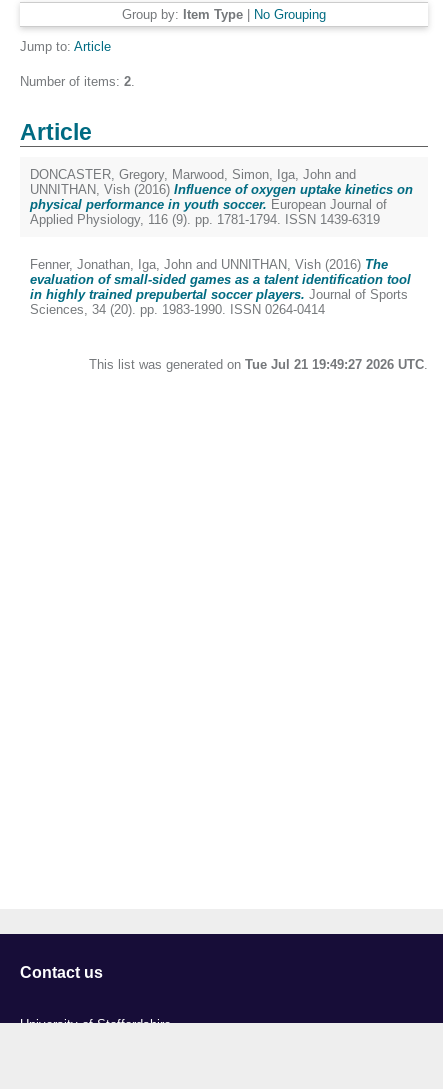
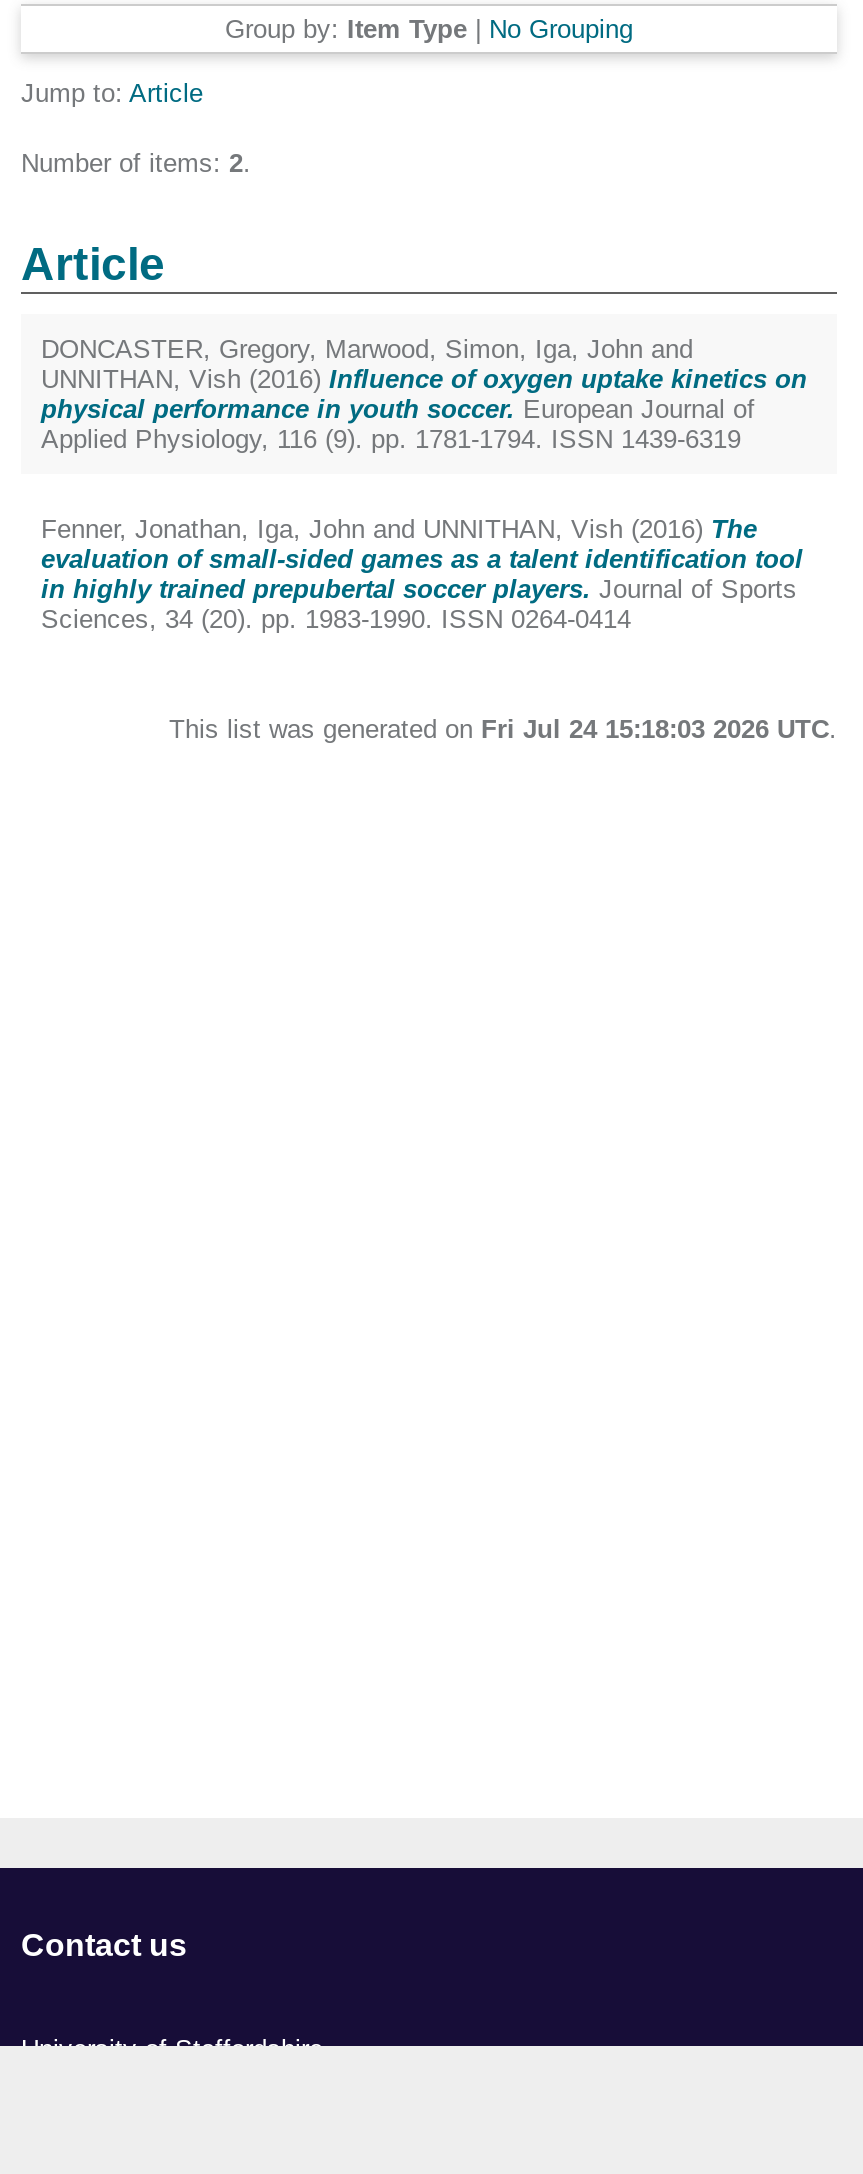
- This list was generated on Tue Jul 21 19:49:27 2026 UTC.
+ This list was generated on Fri Jul 24 15:18:03 2026 UTC.
